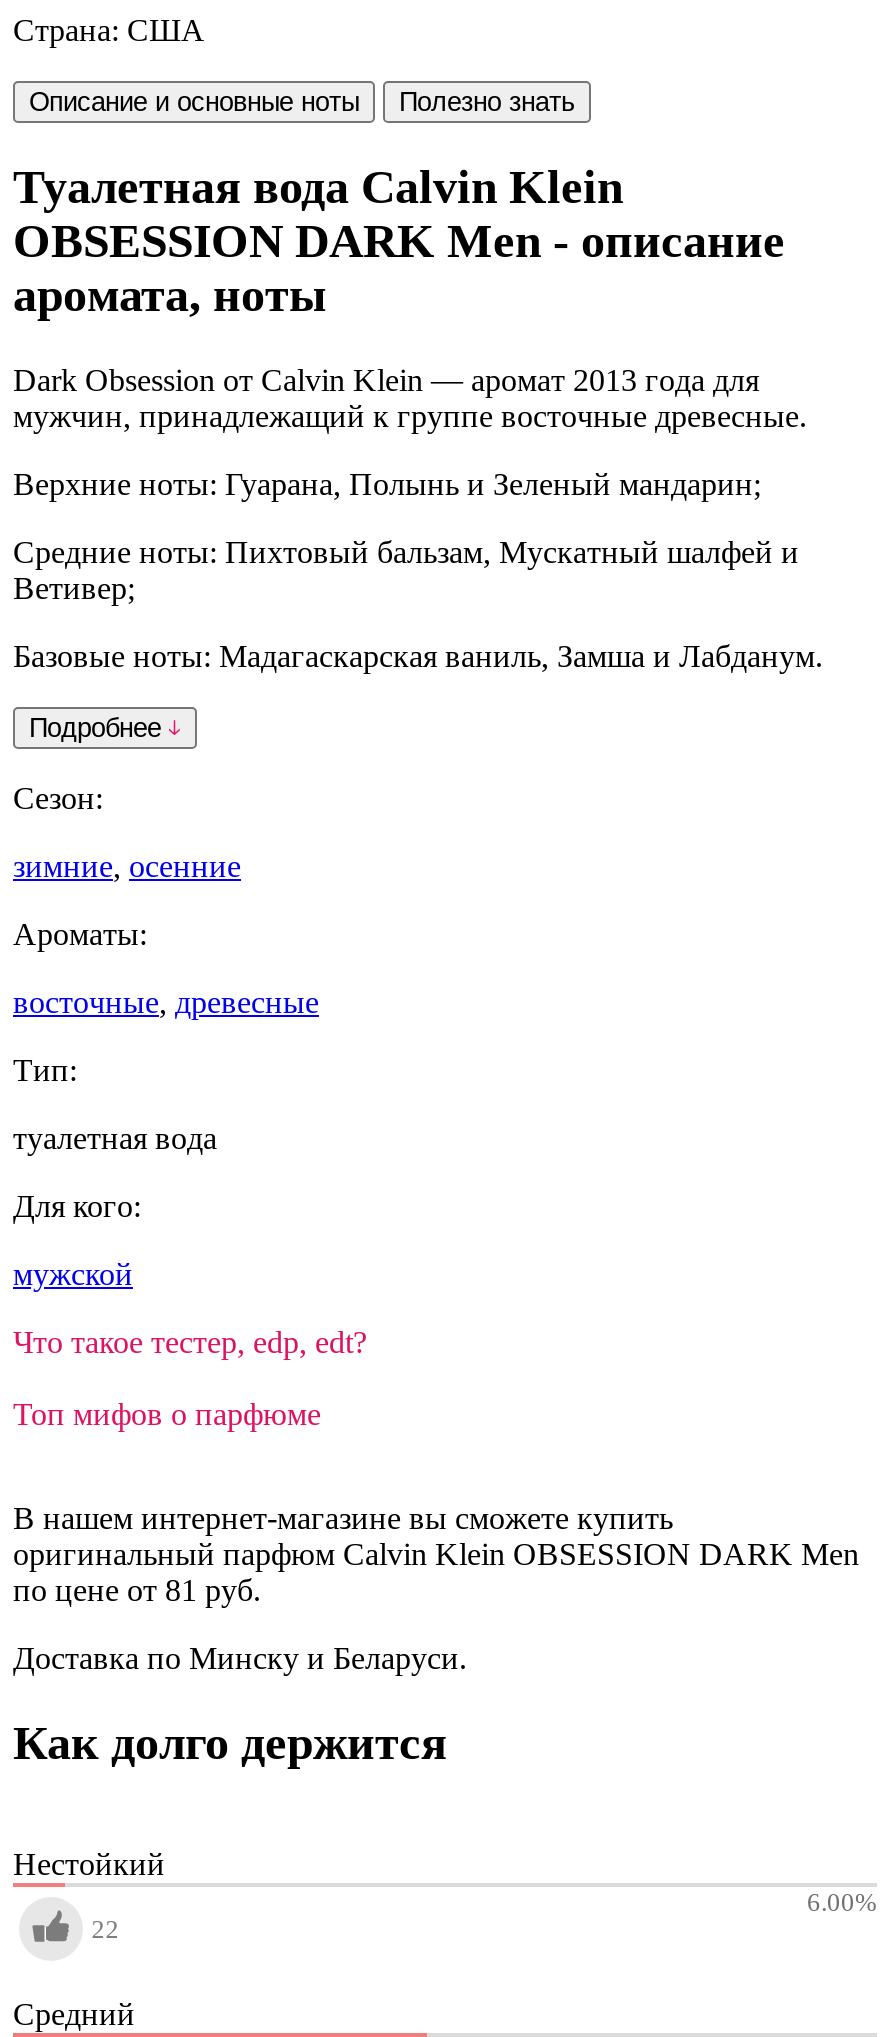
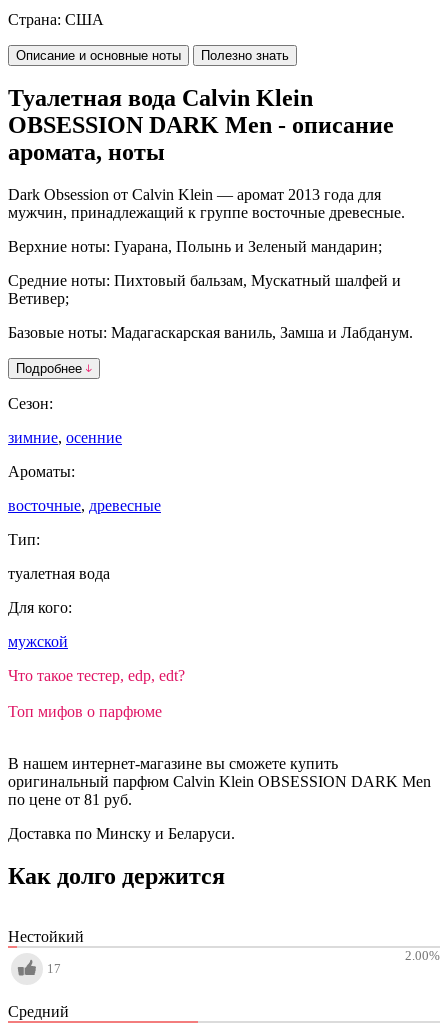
- 6.00%
+ 2.00%

- 22
+ 17
